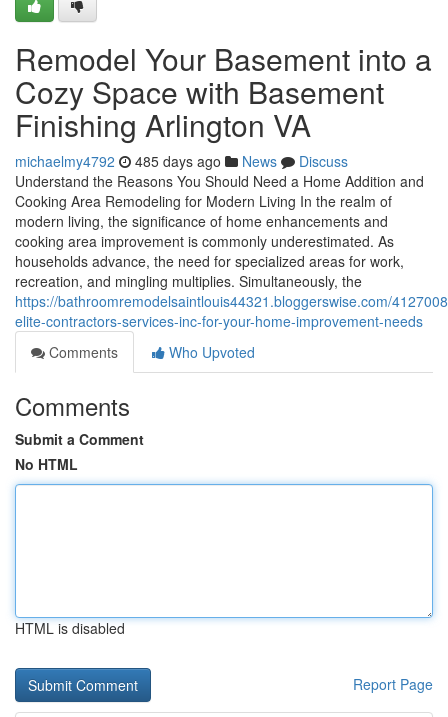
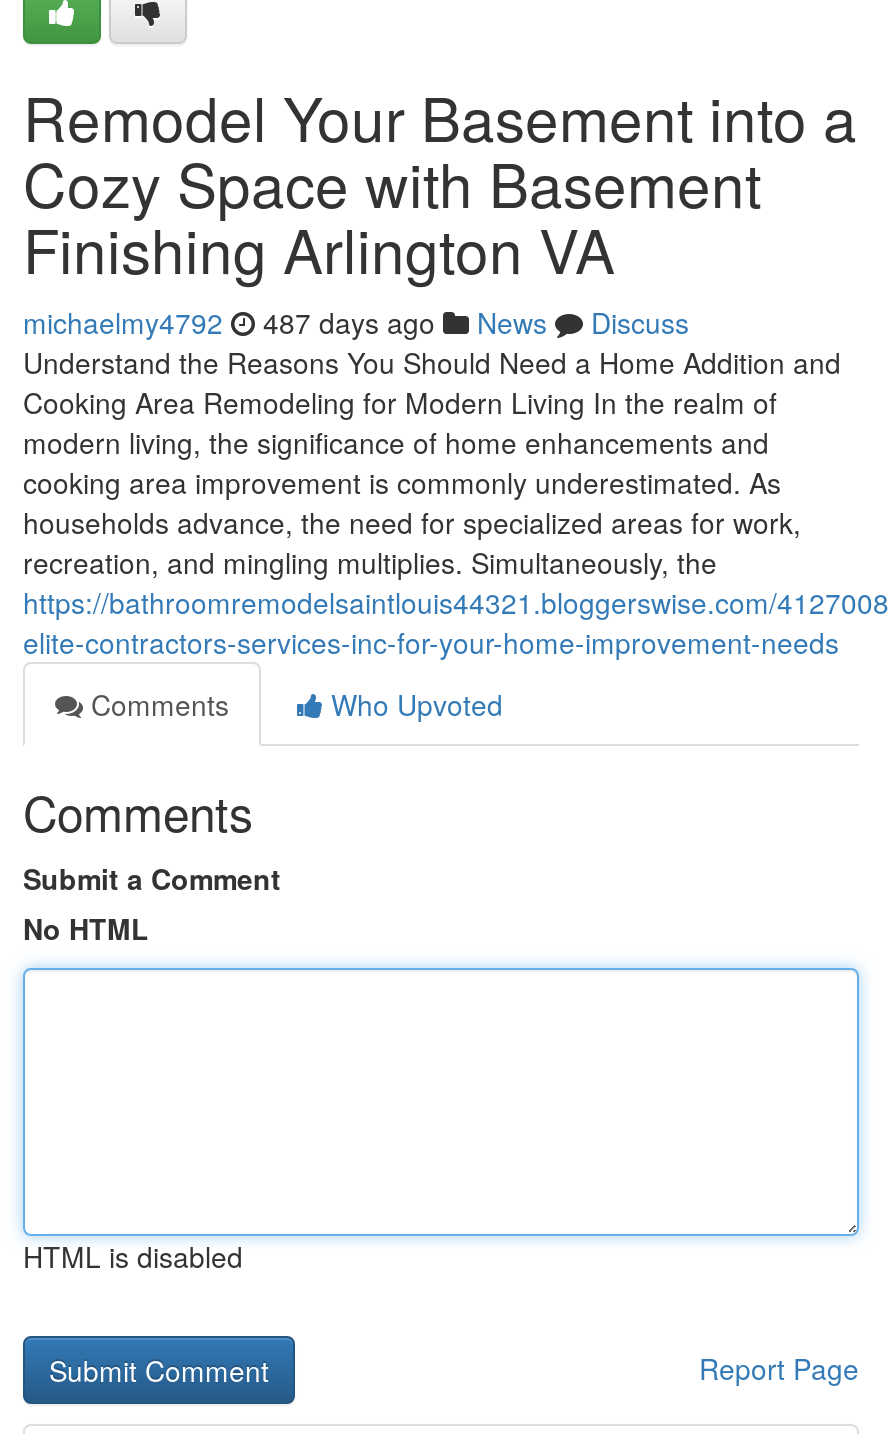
- michaelmy4792 485 days ago News Discuss
+ michaelmy4792 487 days ago News Discuss
